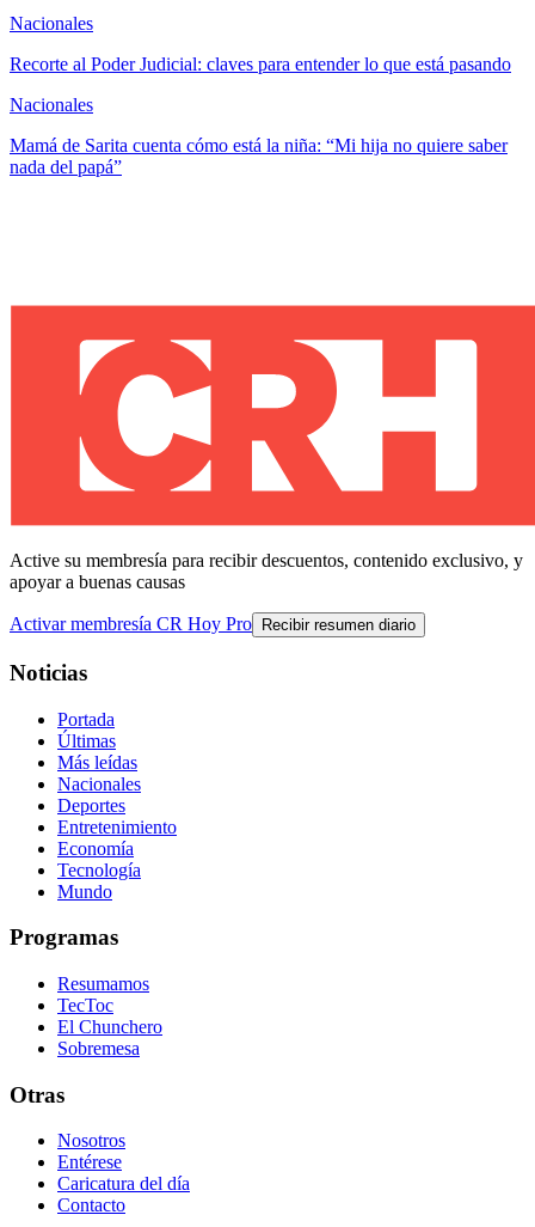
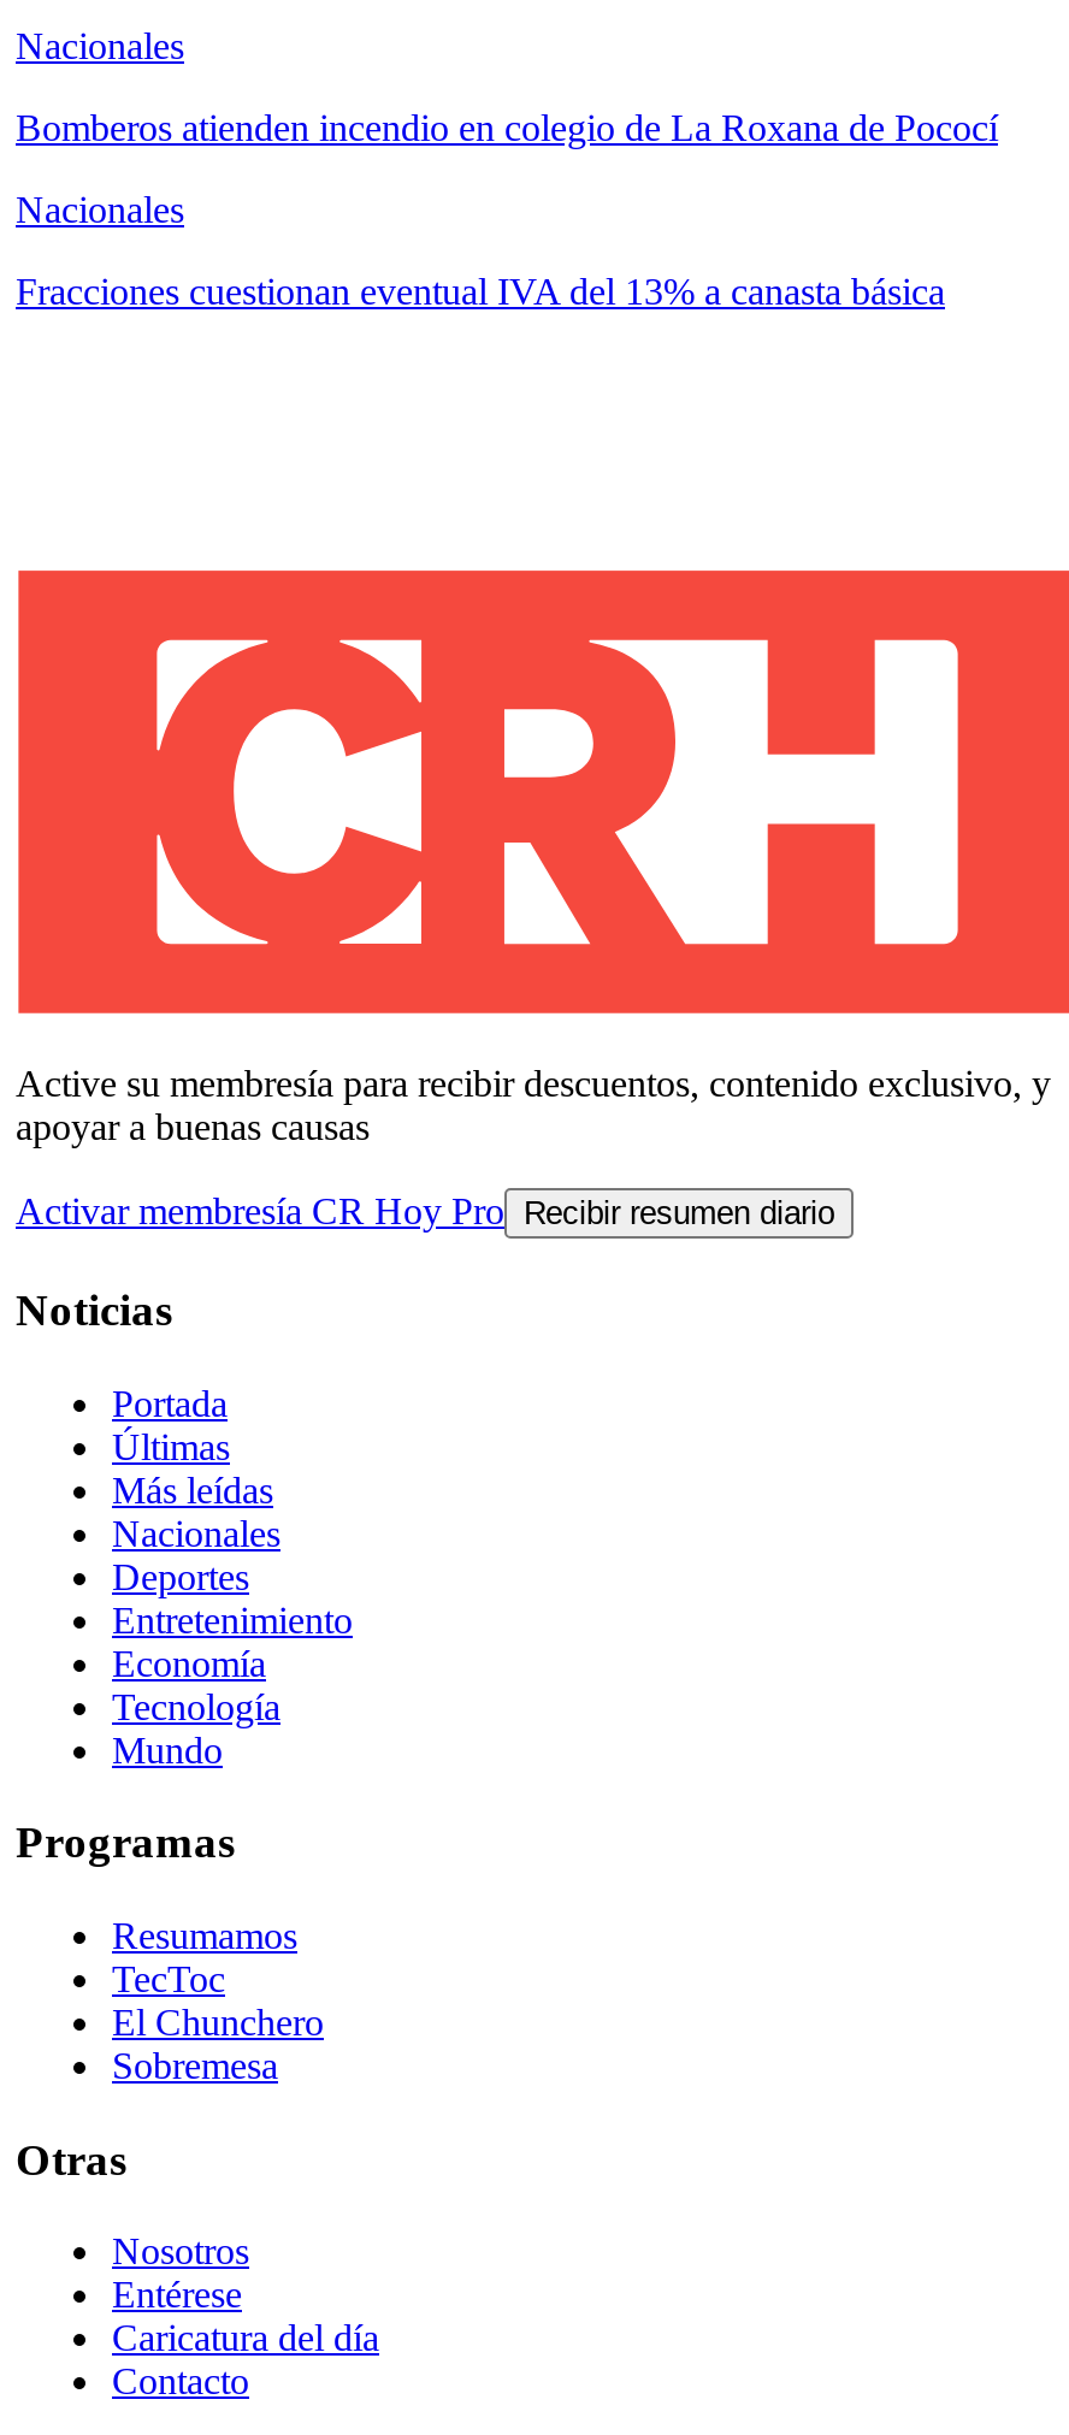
- Recorte al Poder Judicial: claves para entender lo que está pasando
+ Bomberos atienden incendio en colegio de La Roxana de Pococí

- Mamá de Sarita cuenta cómo está la niña: “Mi hija no quiere saber
- nada del papá”
+ Fracciones cuestionan eventual IVA del 13% a canasta básica
